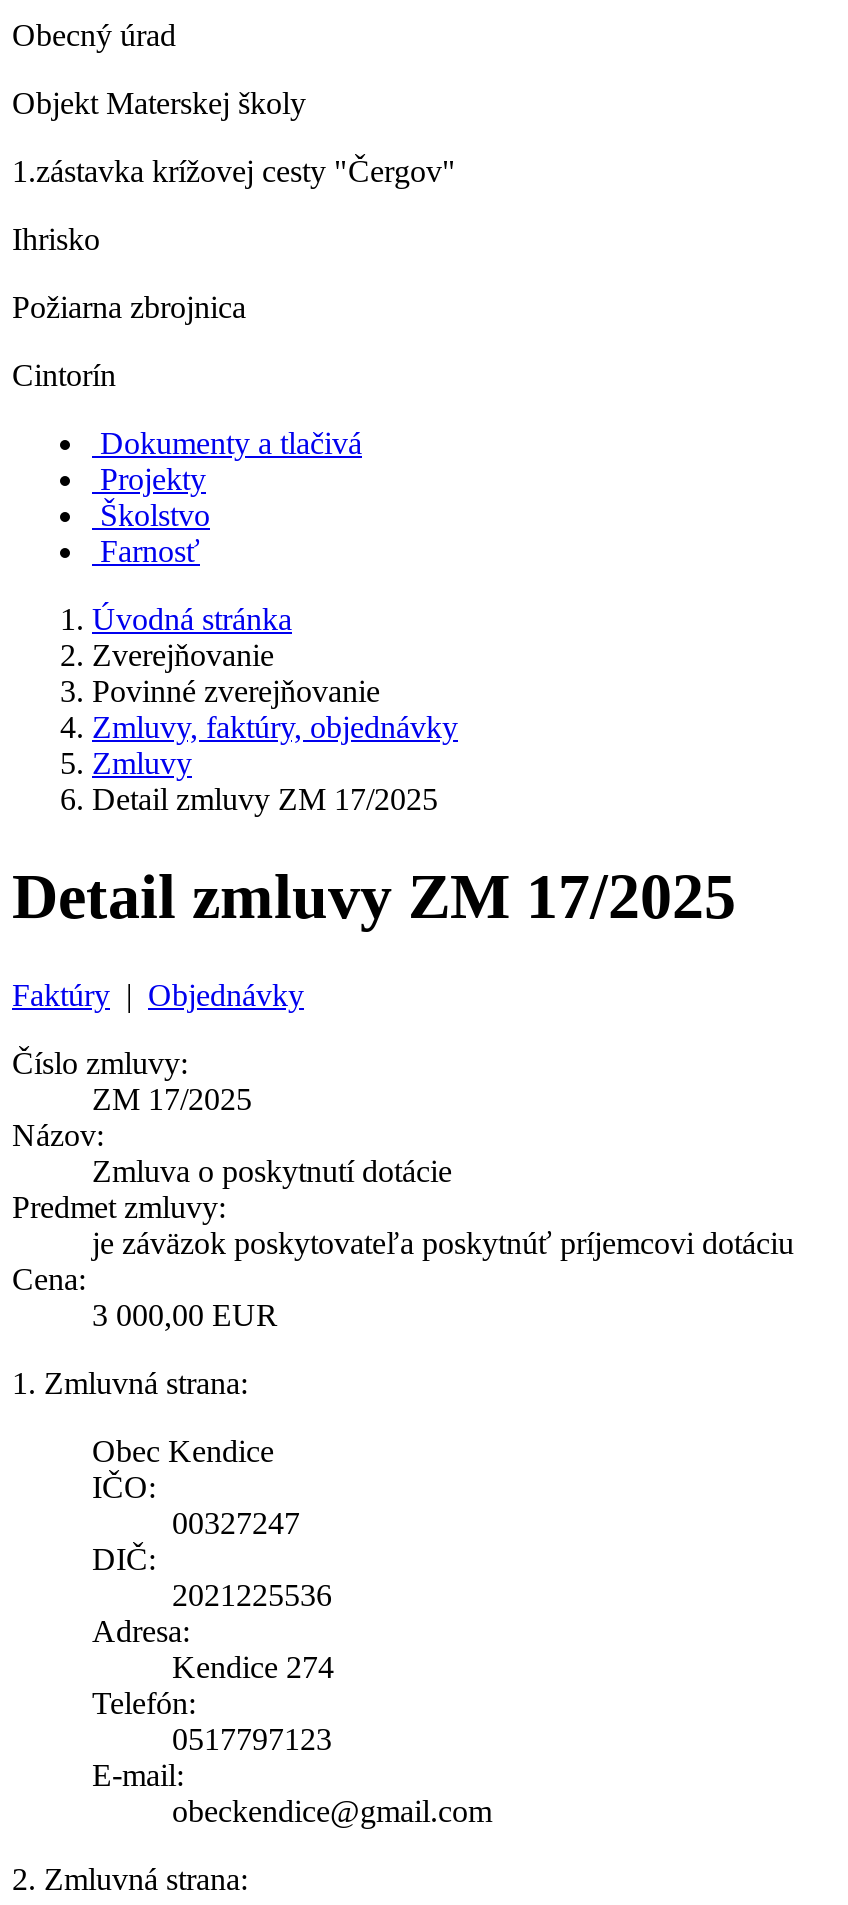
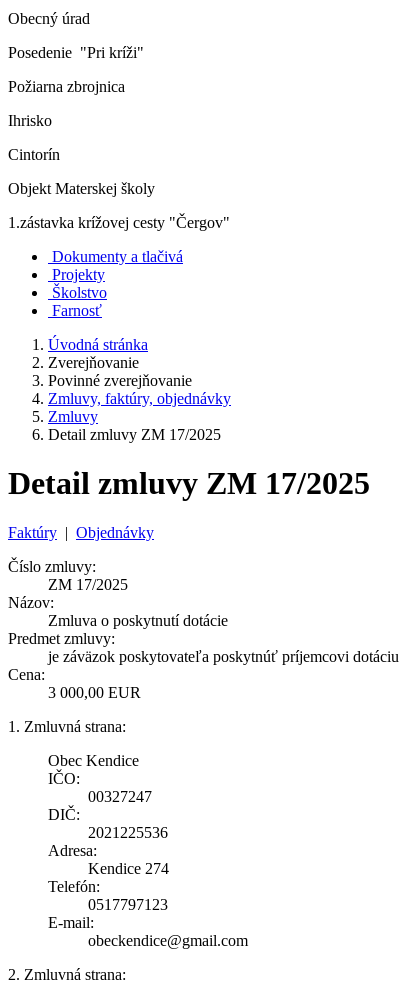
+ Posedenie "Pri kríži"

moved down: Objekt Materskej školy | 1.zástavka krížovej cesty "Čergov"

moved up: Požiarna zbrojnica | Ihrisko | Cintorín
